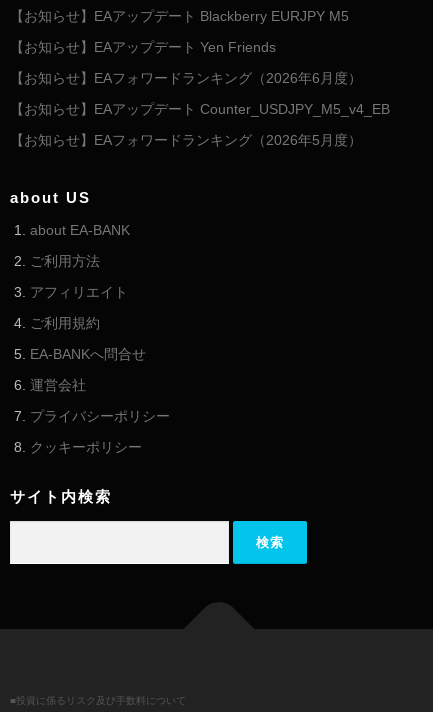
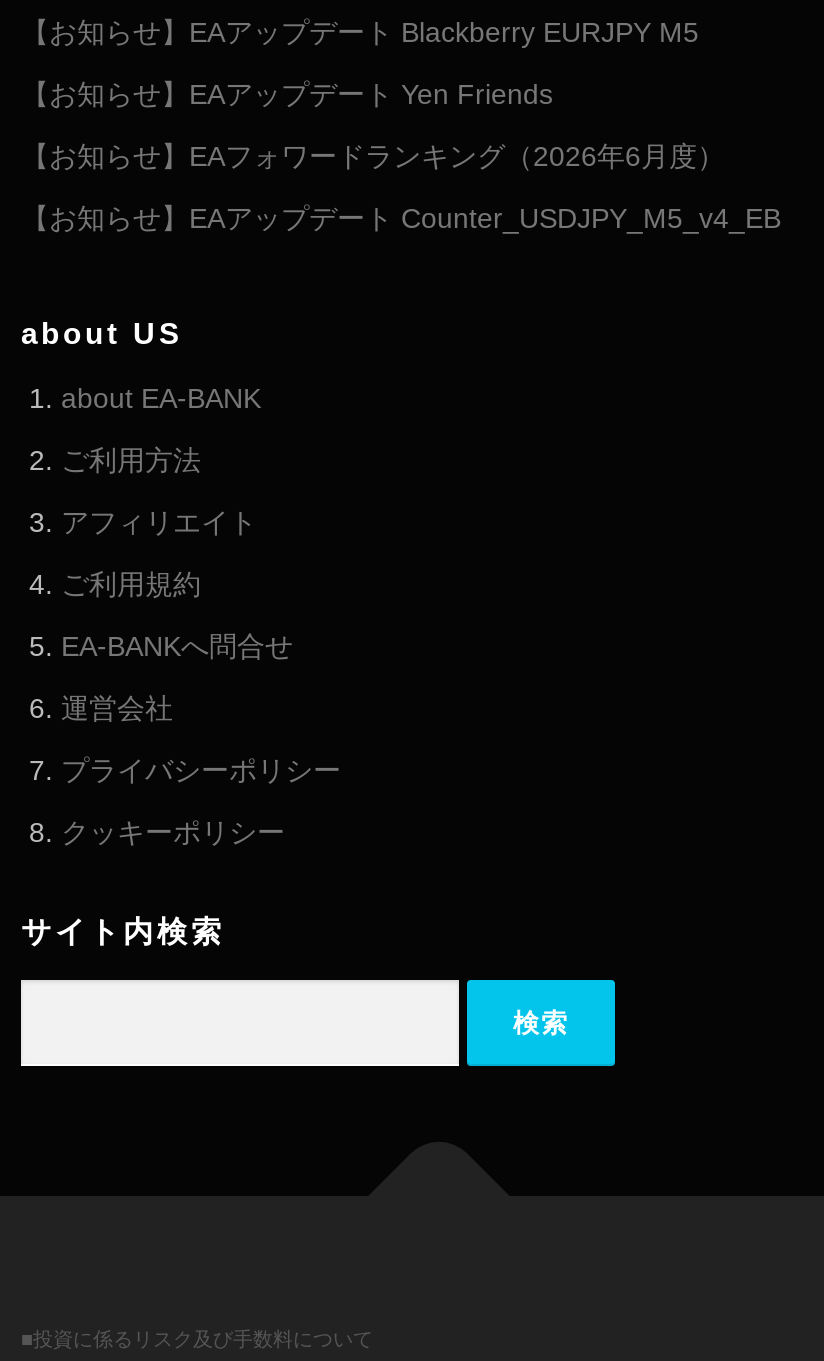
- 【お知らせ】EAフォワードランキング（2026年5月度）
